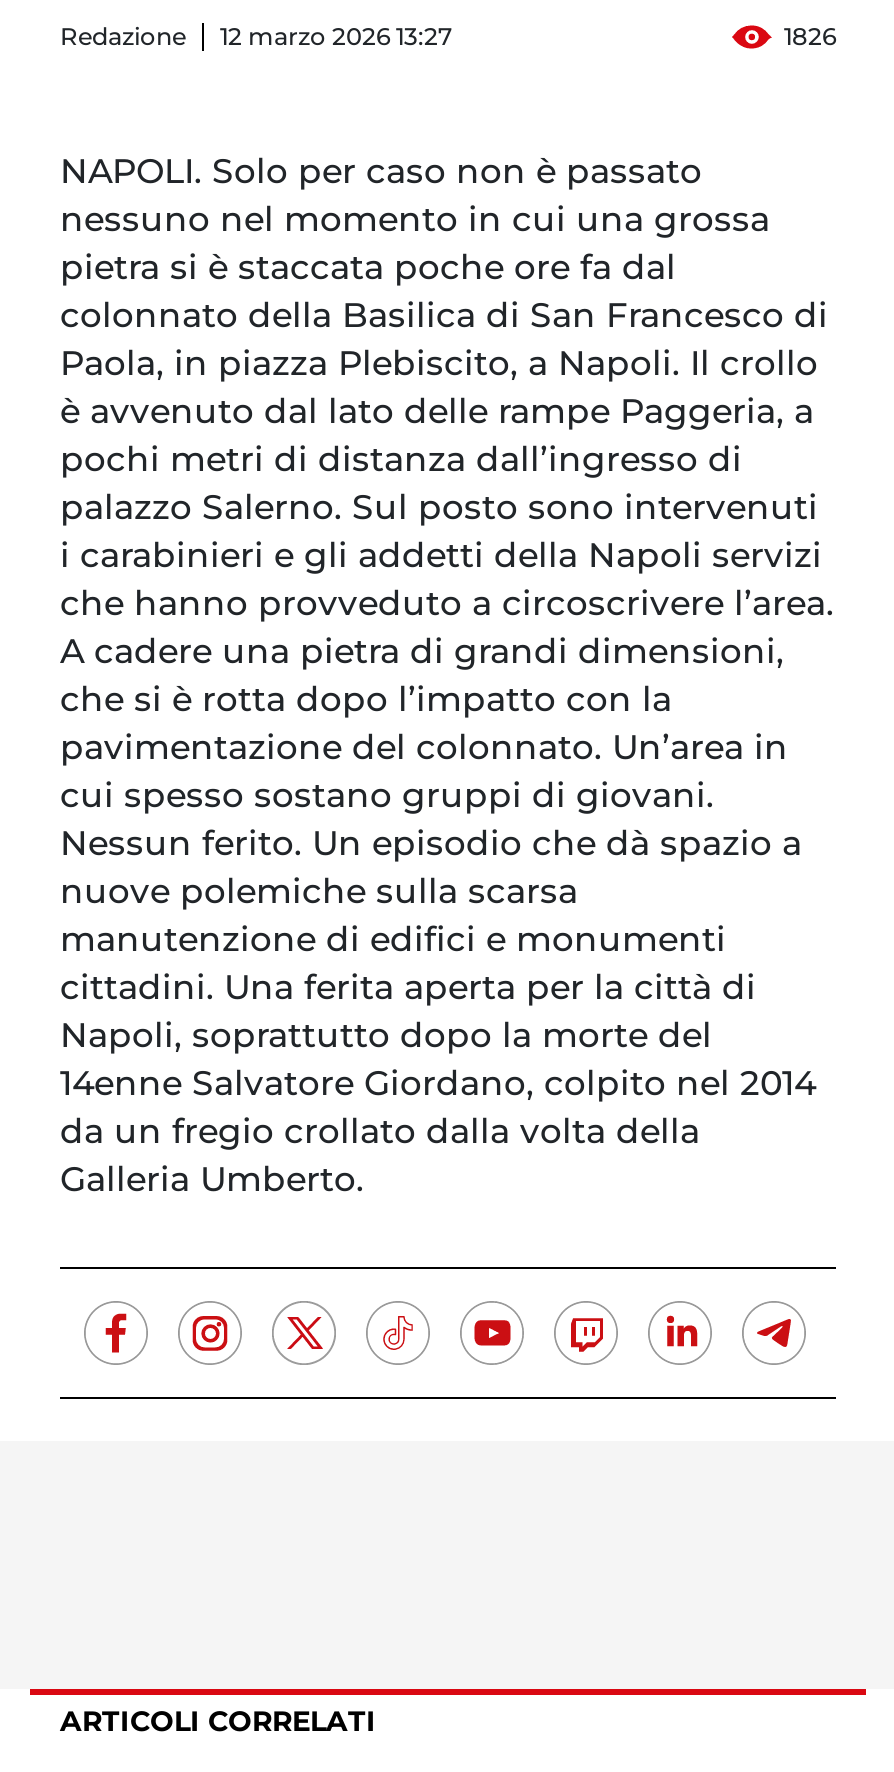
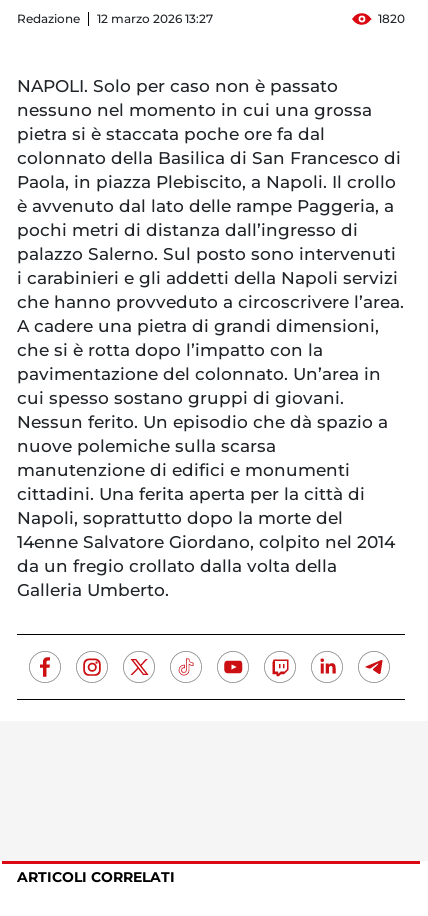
- 1826
+ 1820
